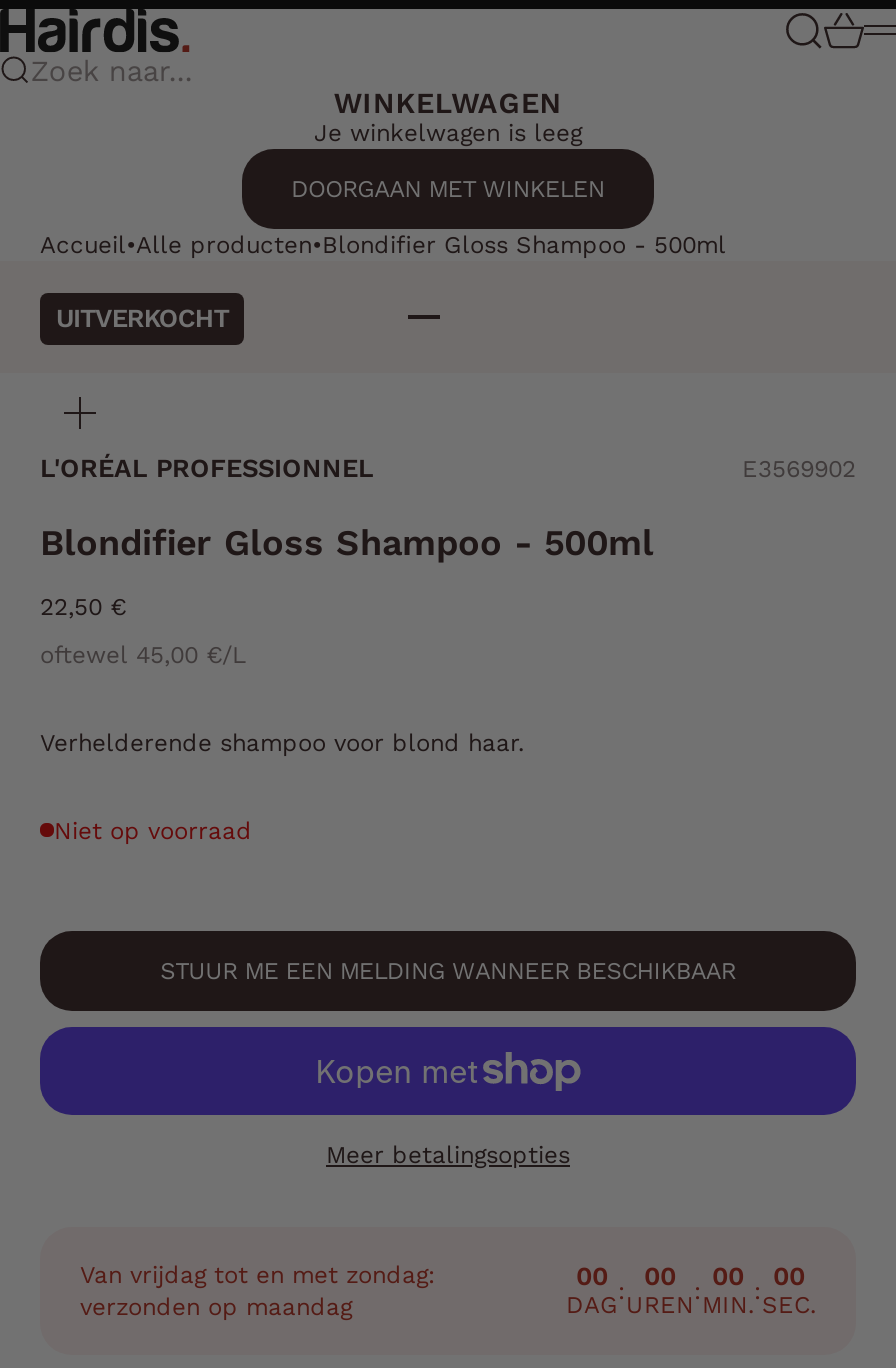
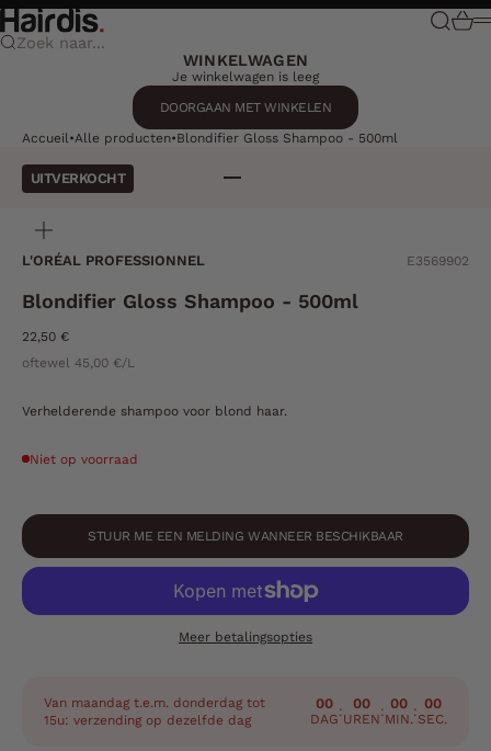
- Van vrijdag tot en met zondag:
- verzonden op maandag
+ Van maandag t.e.m. donderdag tot
+ 15u: verzending op dezelfde dag
